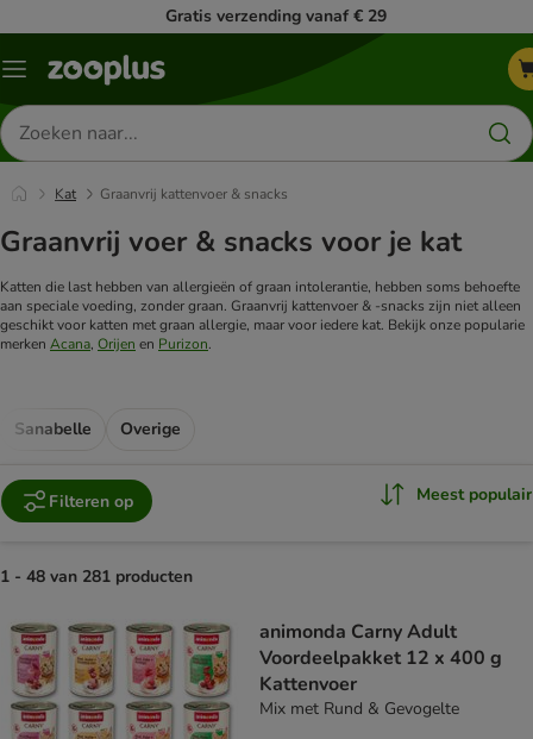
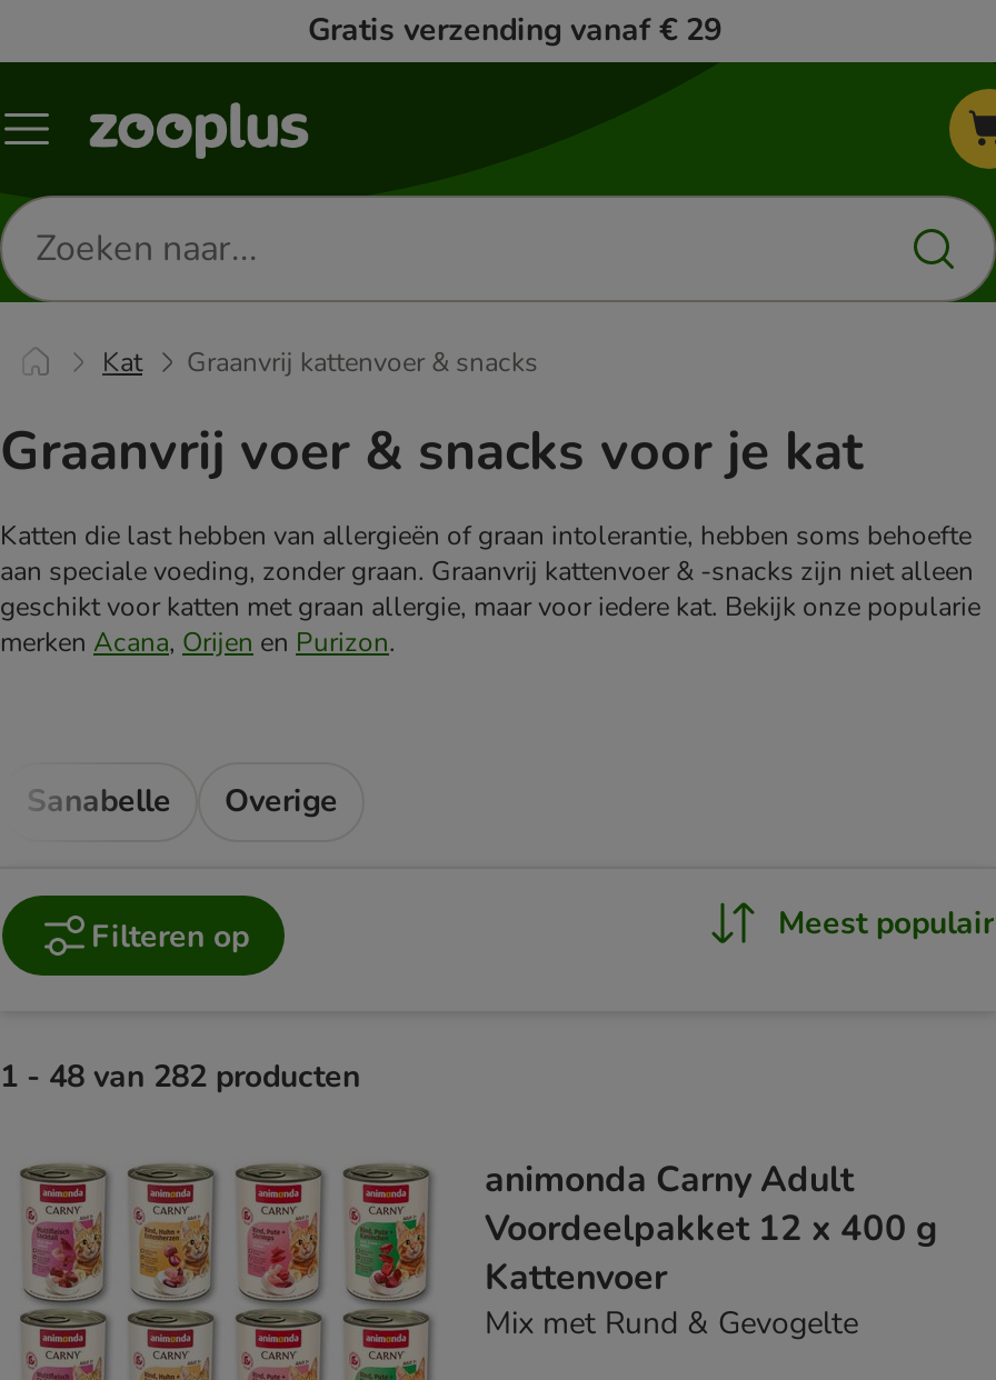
- 1 - 48 van 281 producten
+ 1 - 48 van 282 producten
